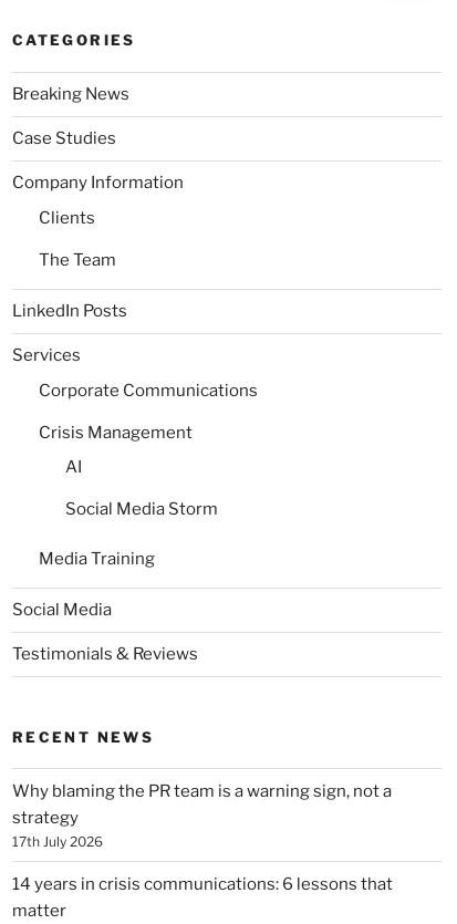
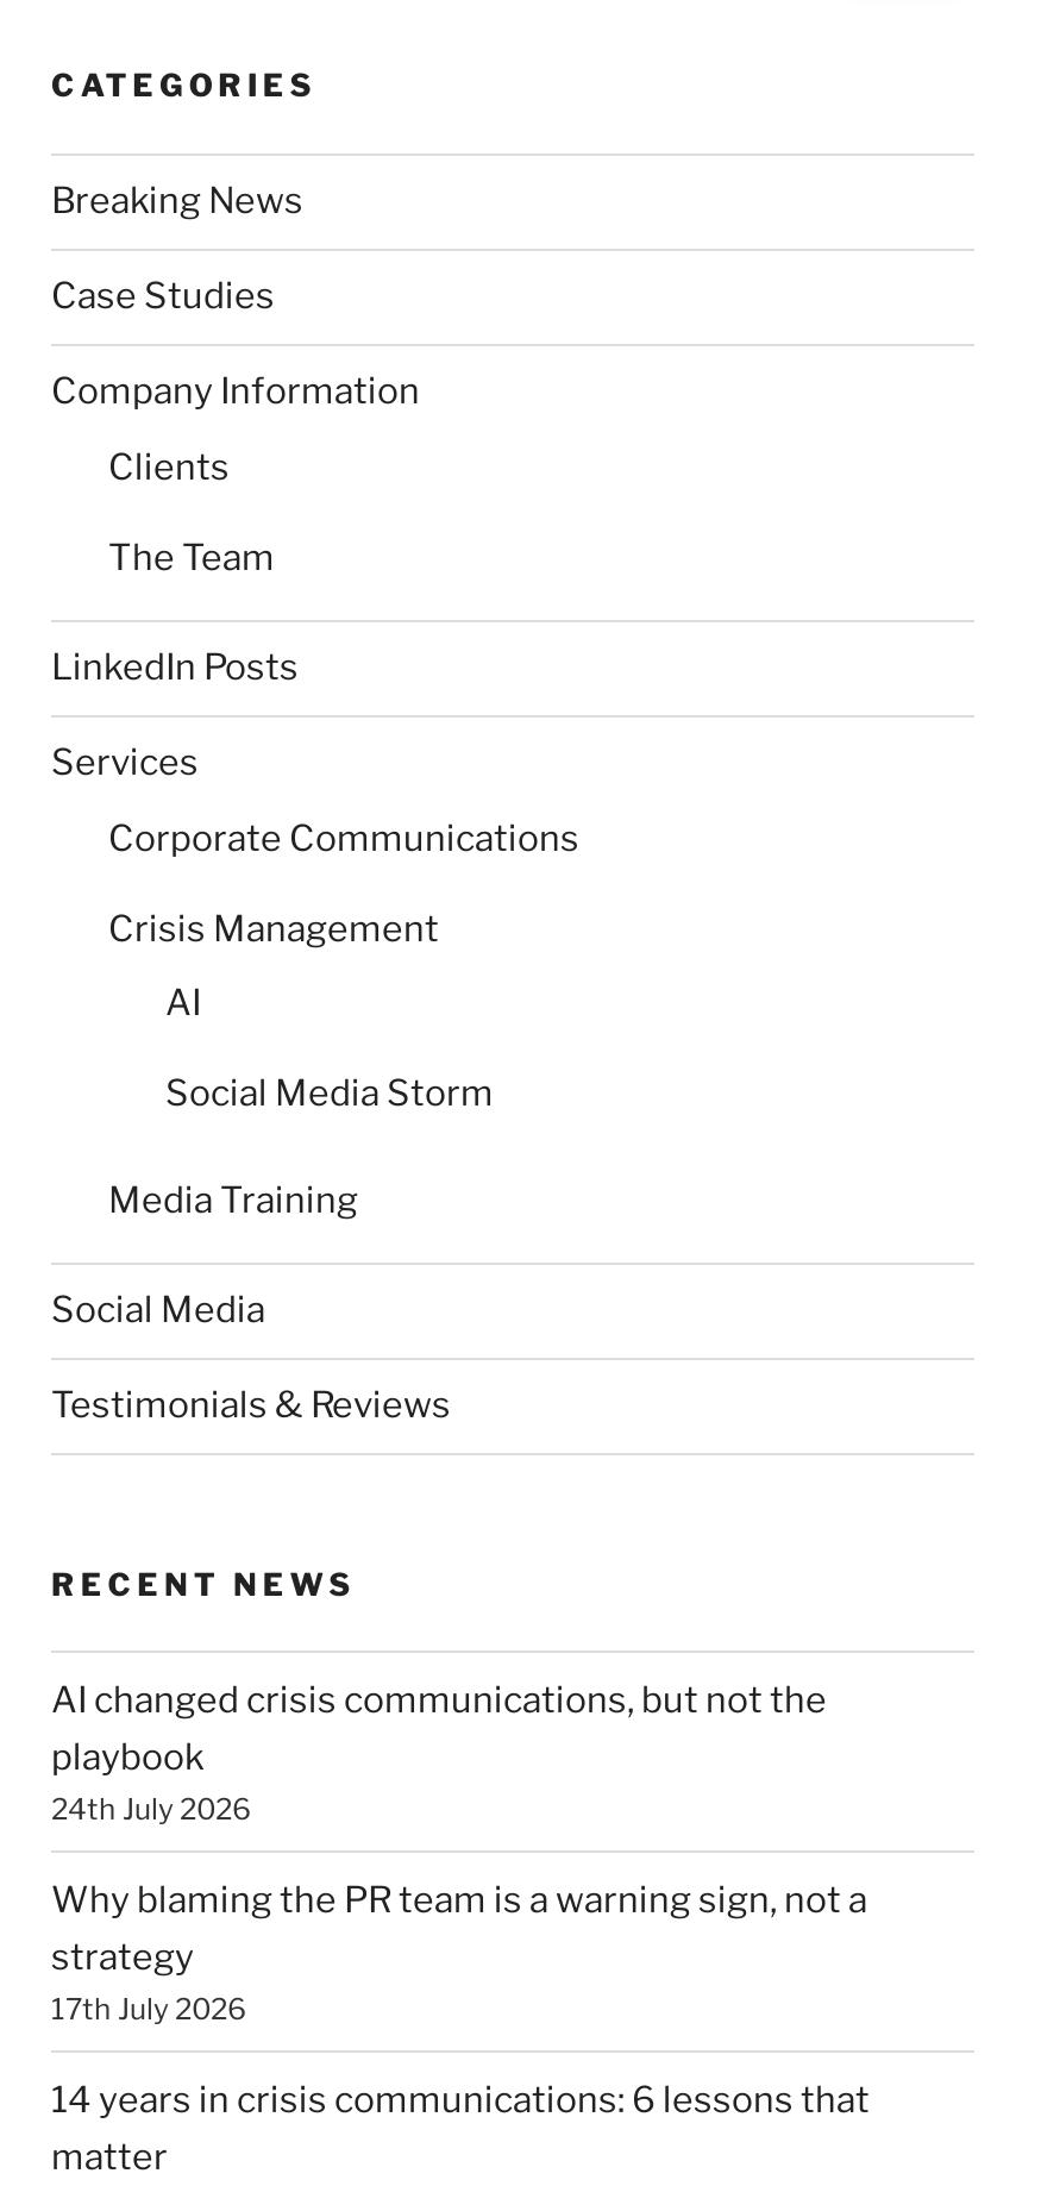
+ AI changed crisis communications, but not the
+ playbook
+ 24th July 2026
